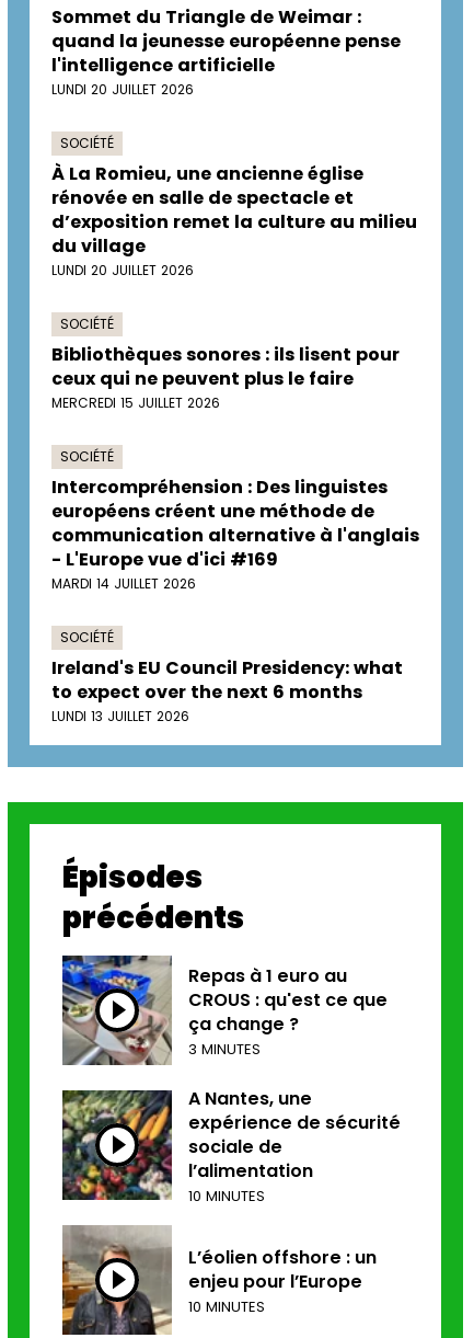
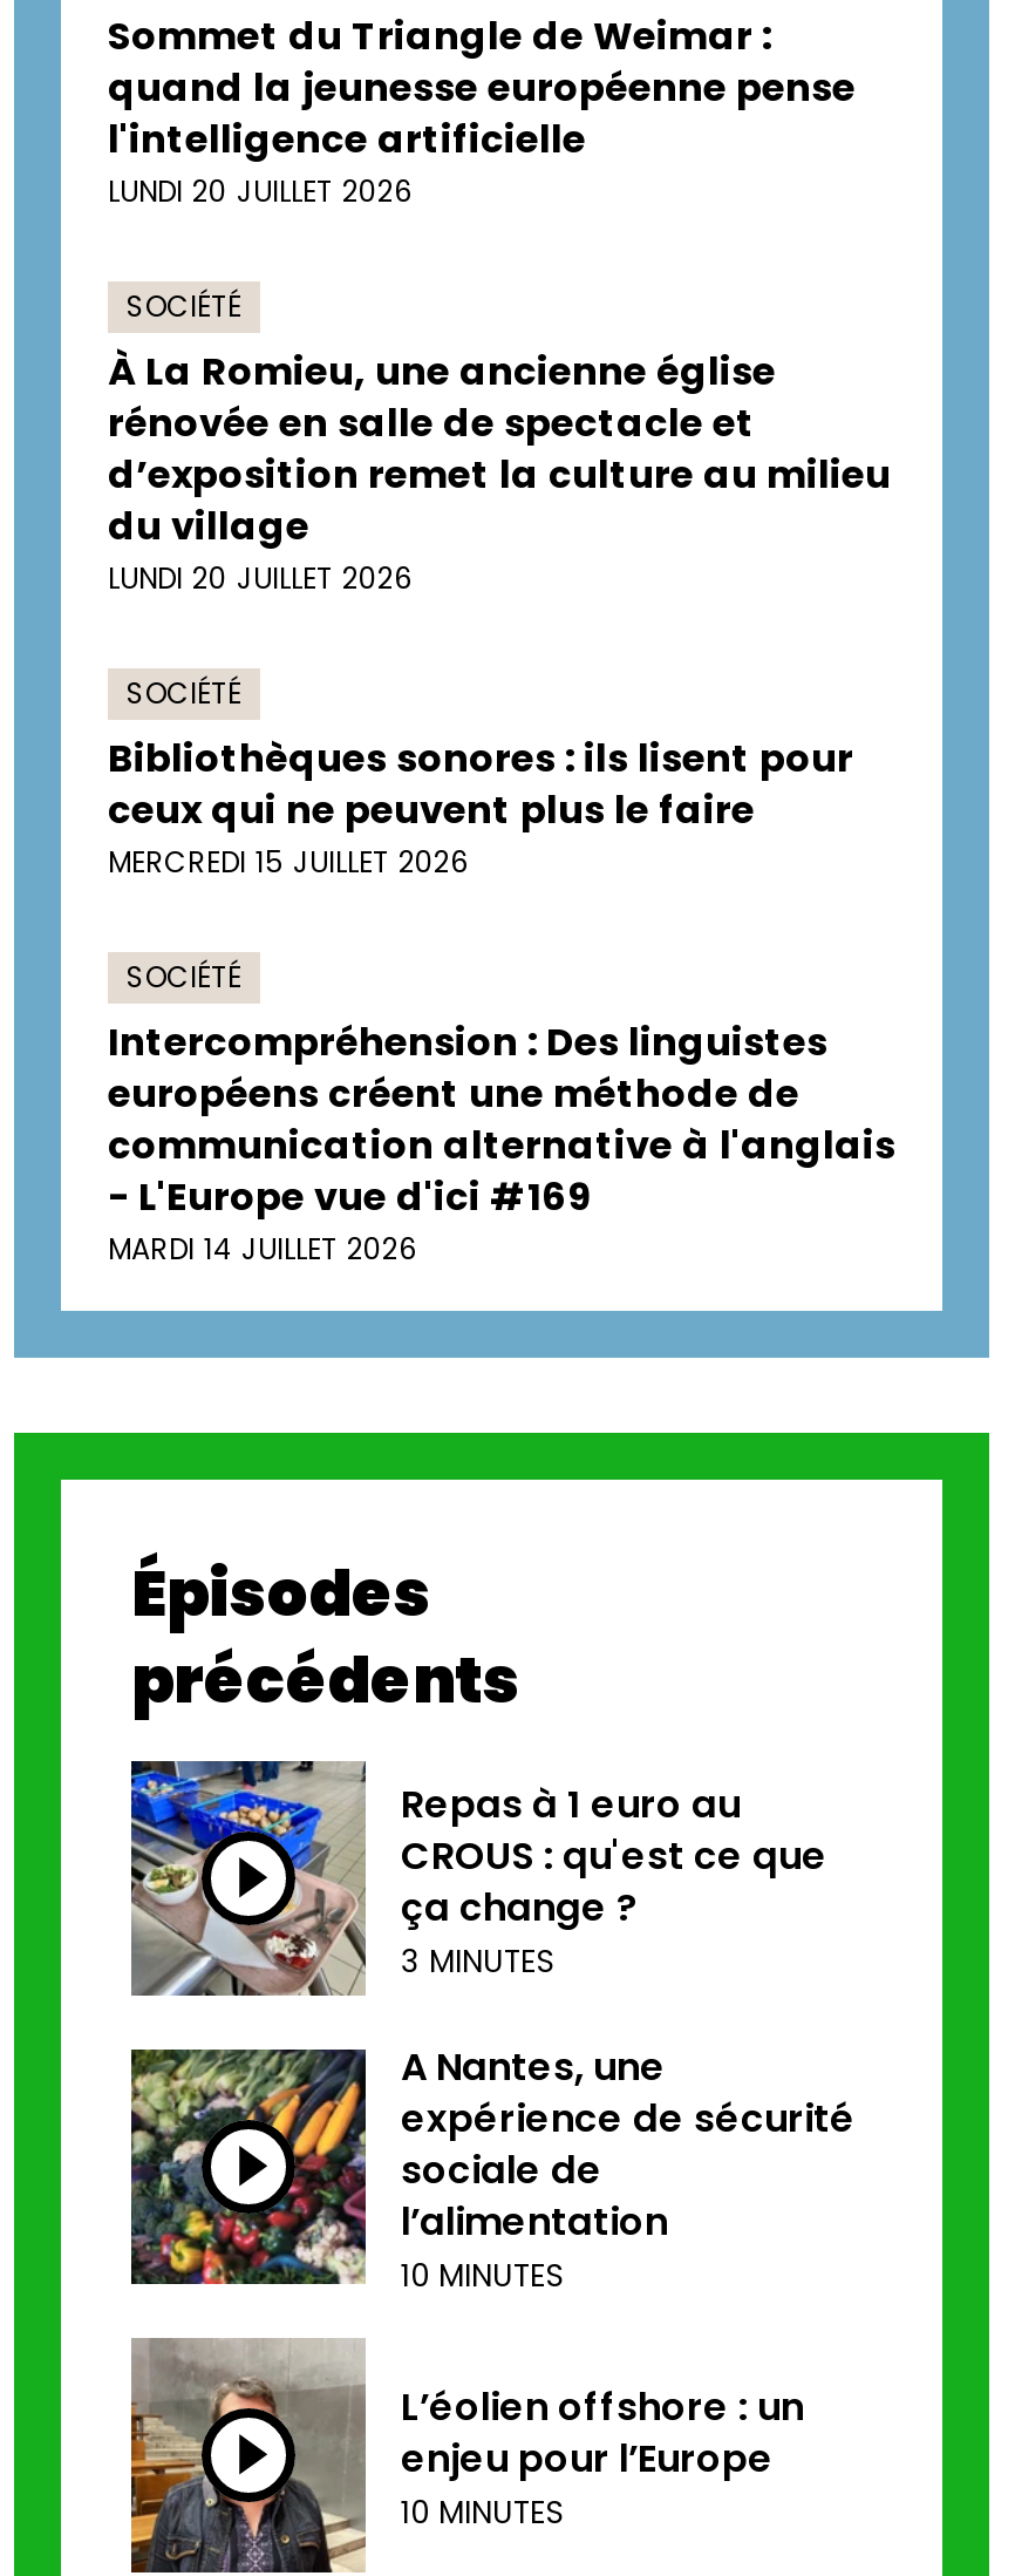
- SOCIÉTÉ
- Ireland's EU Council Presidency: what
- to expect over the next 6 months
- LUNDI 13 JUILLET 2026
